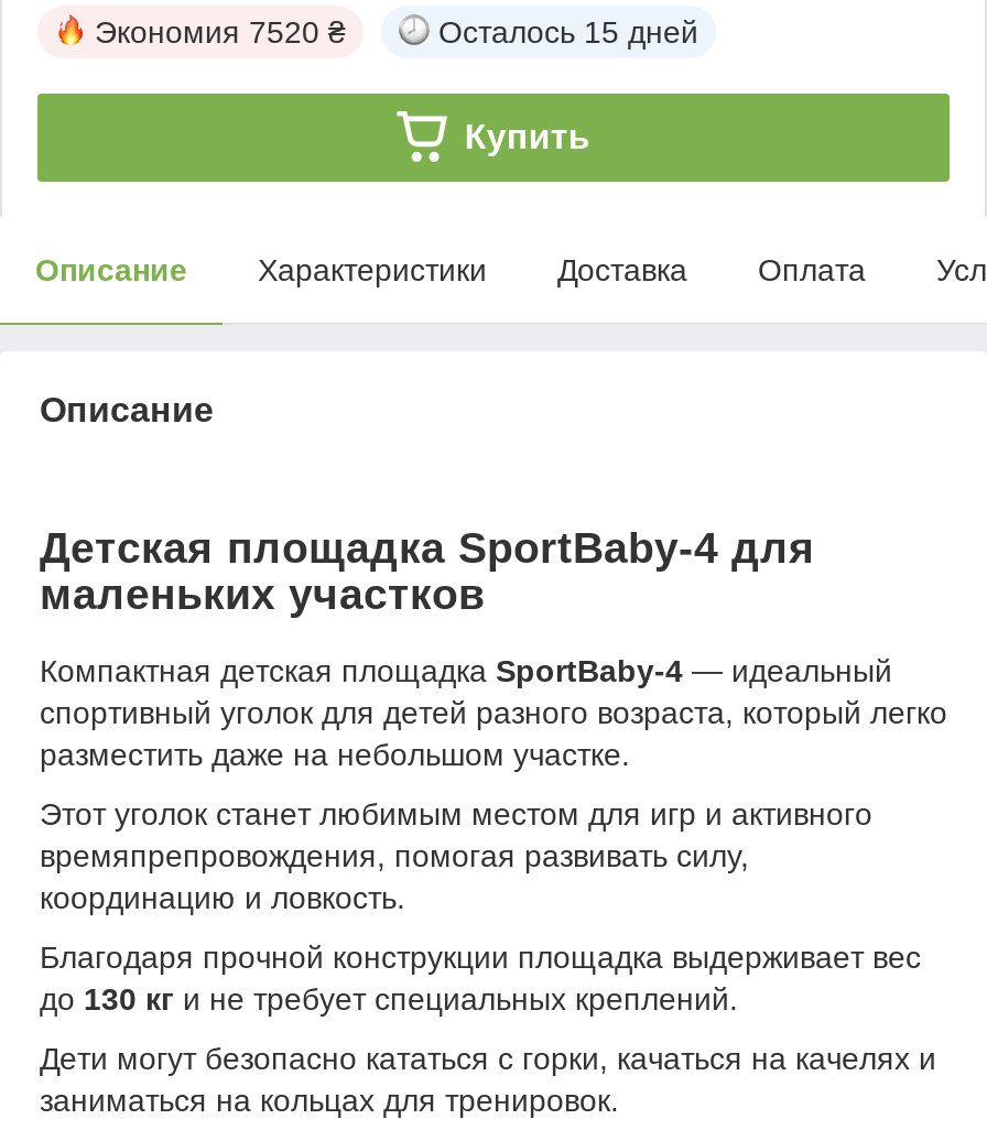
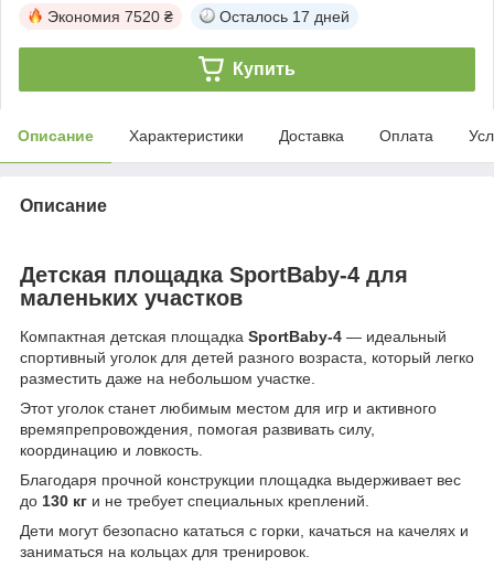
- Осталось 15 дней
+ Осталось 17 дней
